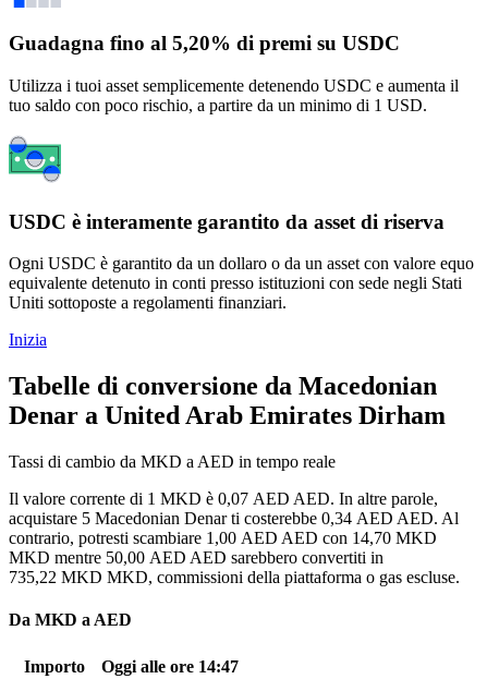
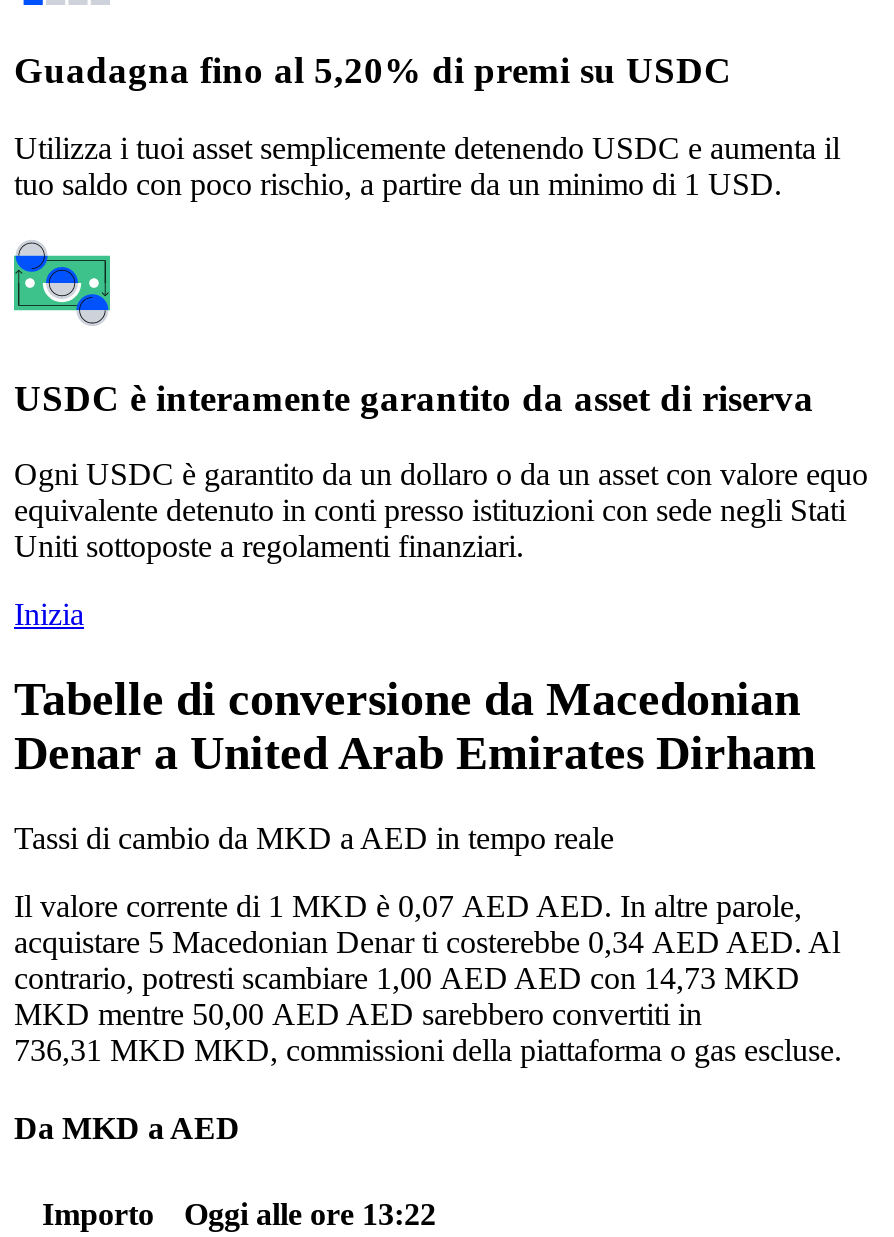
- contrario, potresti scambiare 1,00 AED AED con 14,70 MKD
+ contrario, potresti scambiare 1,00 AED AED con 14,73 MKD

- 735,22 MKD MKD, commissioni della piattaforma o gas escluse.
+ 736,31 MKD MKD, commissioni della piattaforma o gas escluse.

- Importo Oggi alle ore 14:47
+ Importo Oggi alle ore 13:22
